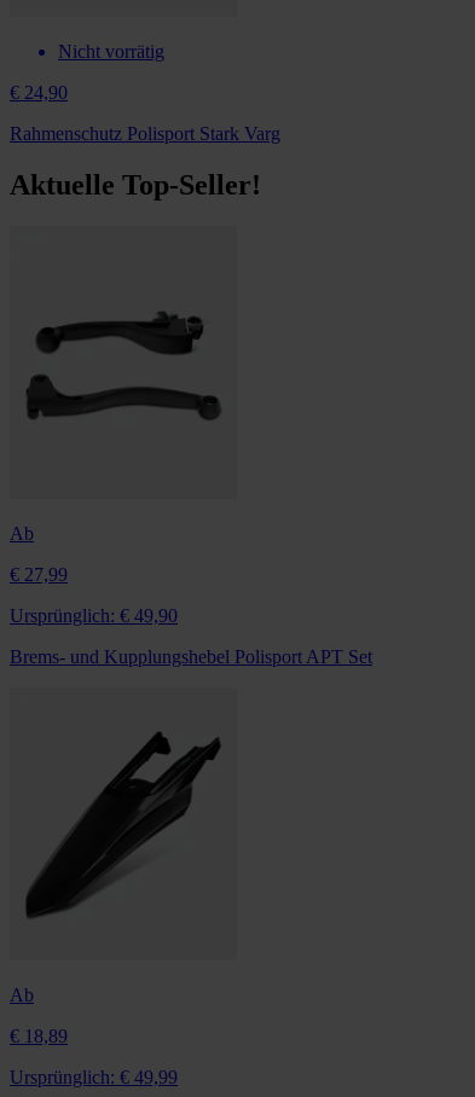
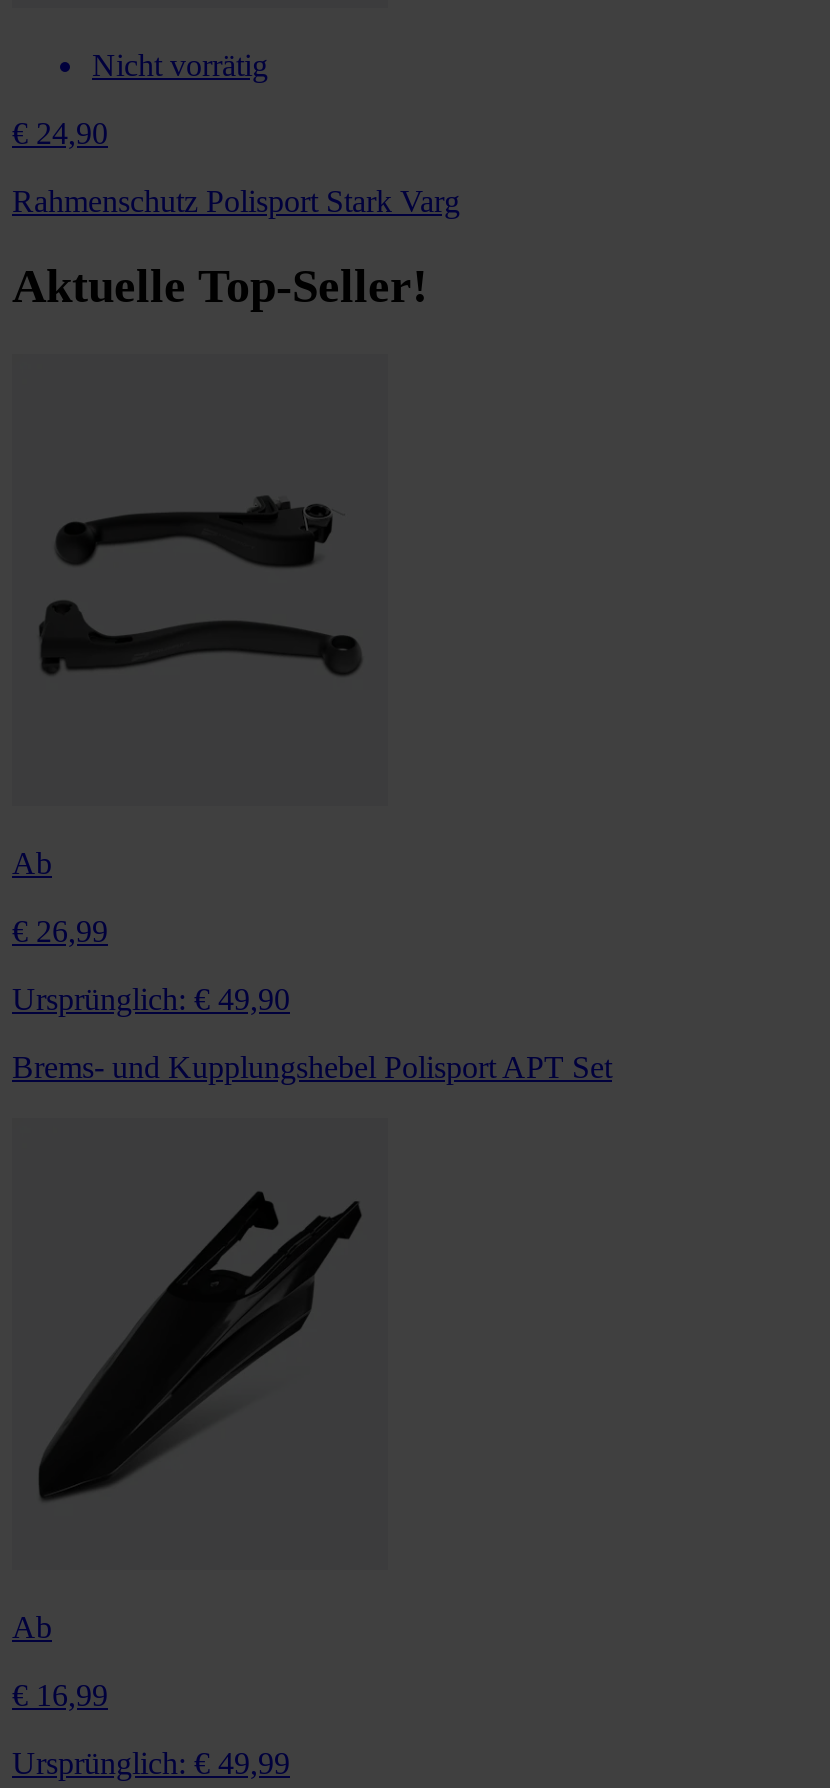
- € 27,99
+ € 26,99

- € 18,89
+ € 16,99
